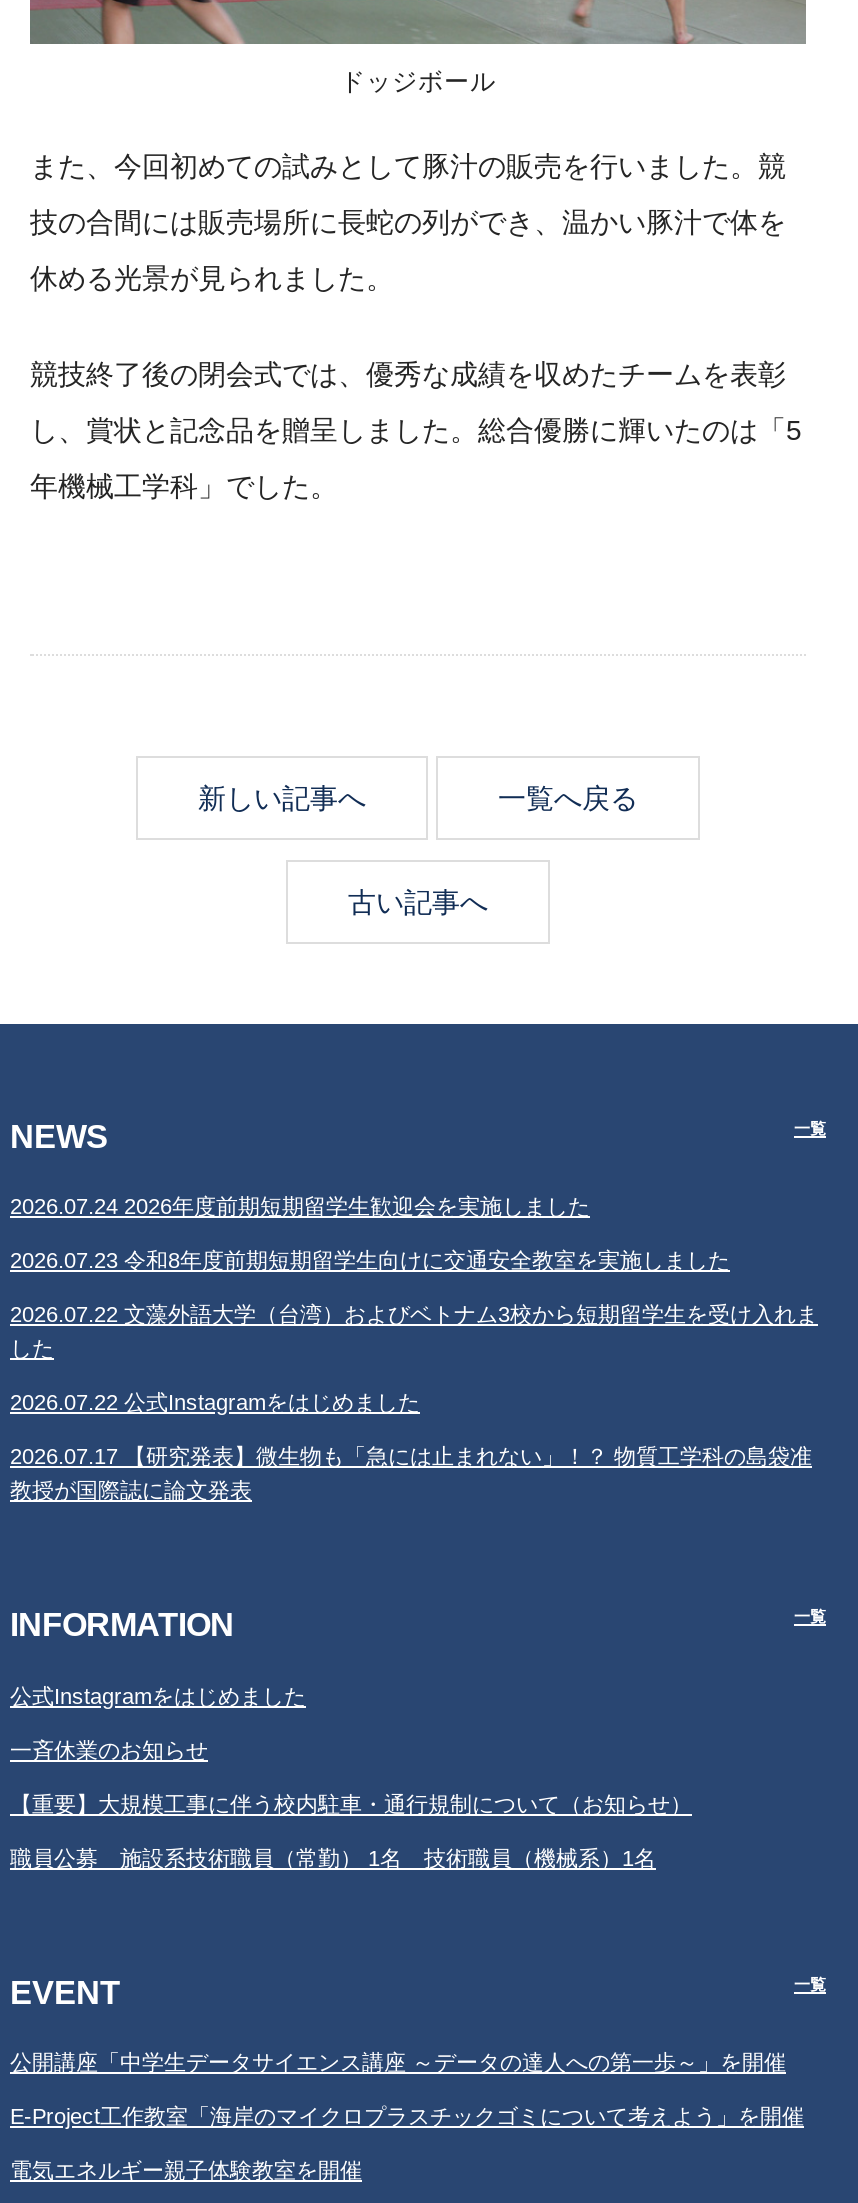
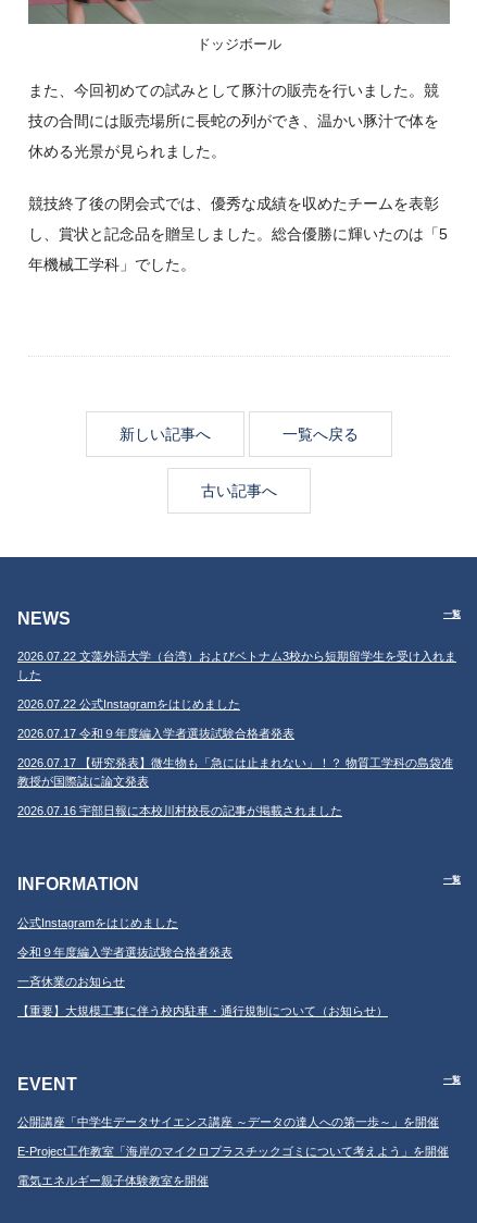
- 2026.07.24 2026年度前期短期留学生歓迎会を実施しました
- 2026.07.23 令和8年度前期短期留学生向けに交通安全教室を実施しました

moved up: 2026.07.22 文藻外語大学（台湾）およびベトナム3校から短期留学生を受け入れま | した | 2026.07.22 公式Instagramをはじめました

+ 2026.07.17 令和９年度編入学者選抜試験合格者発表

moved up: 2026.07.17 【研究発表】微生物も「急には止まれない」！？ 物質工学科の島袋准 | 教授が国際誌に論文発表

+ 2026.07.16 宇部日報に本校川村校長の記事が掲載されました

+ 令和９年度編入学者選抜試験合格者発表

moved down: 一斉休業のお知らせ | 【重要】大規模工事に伴う校内駐車・通行規制について（お知らせ）

- 職員公募 施設系技術職員（常勤） 1名 技術職員（機械系）1名
